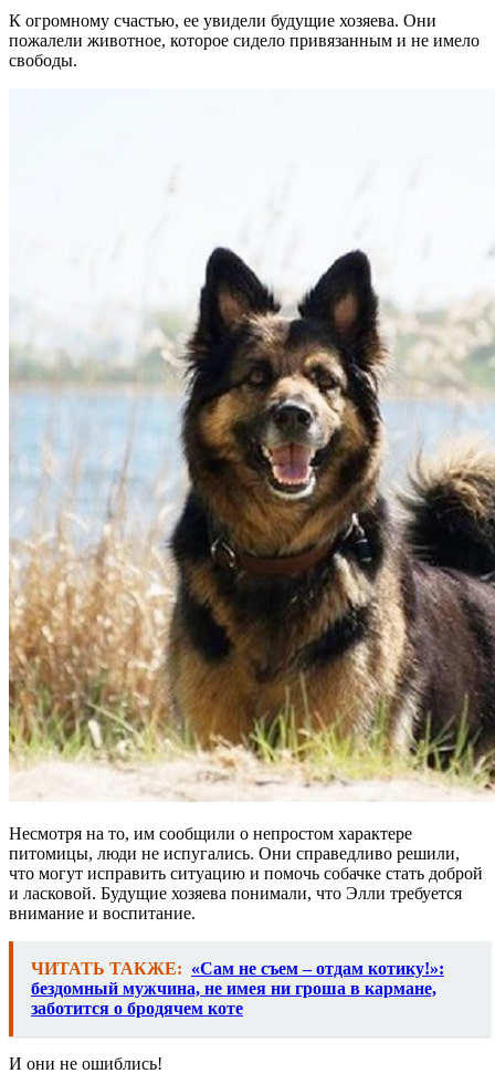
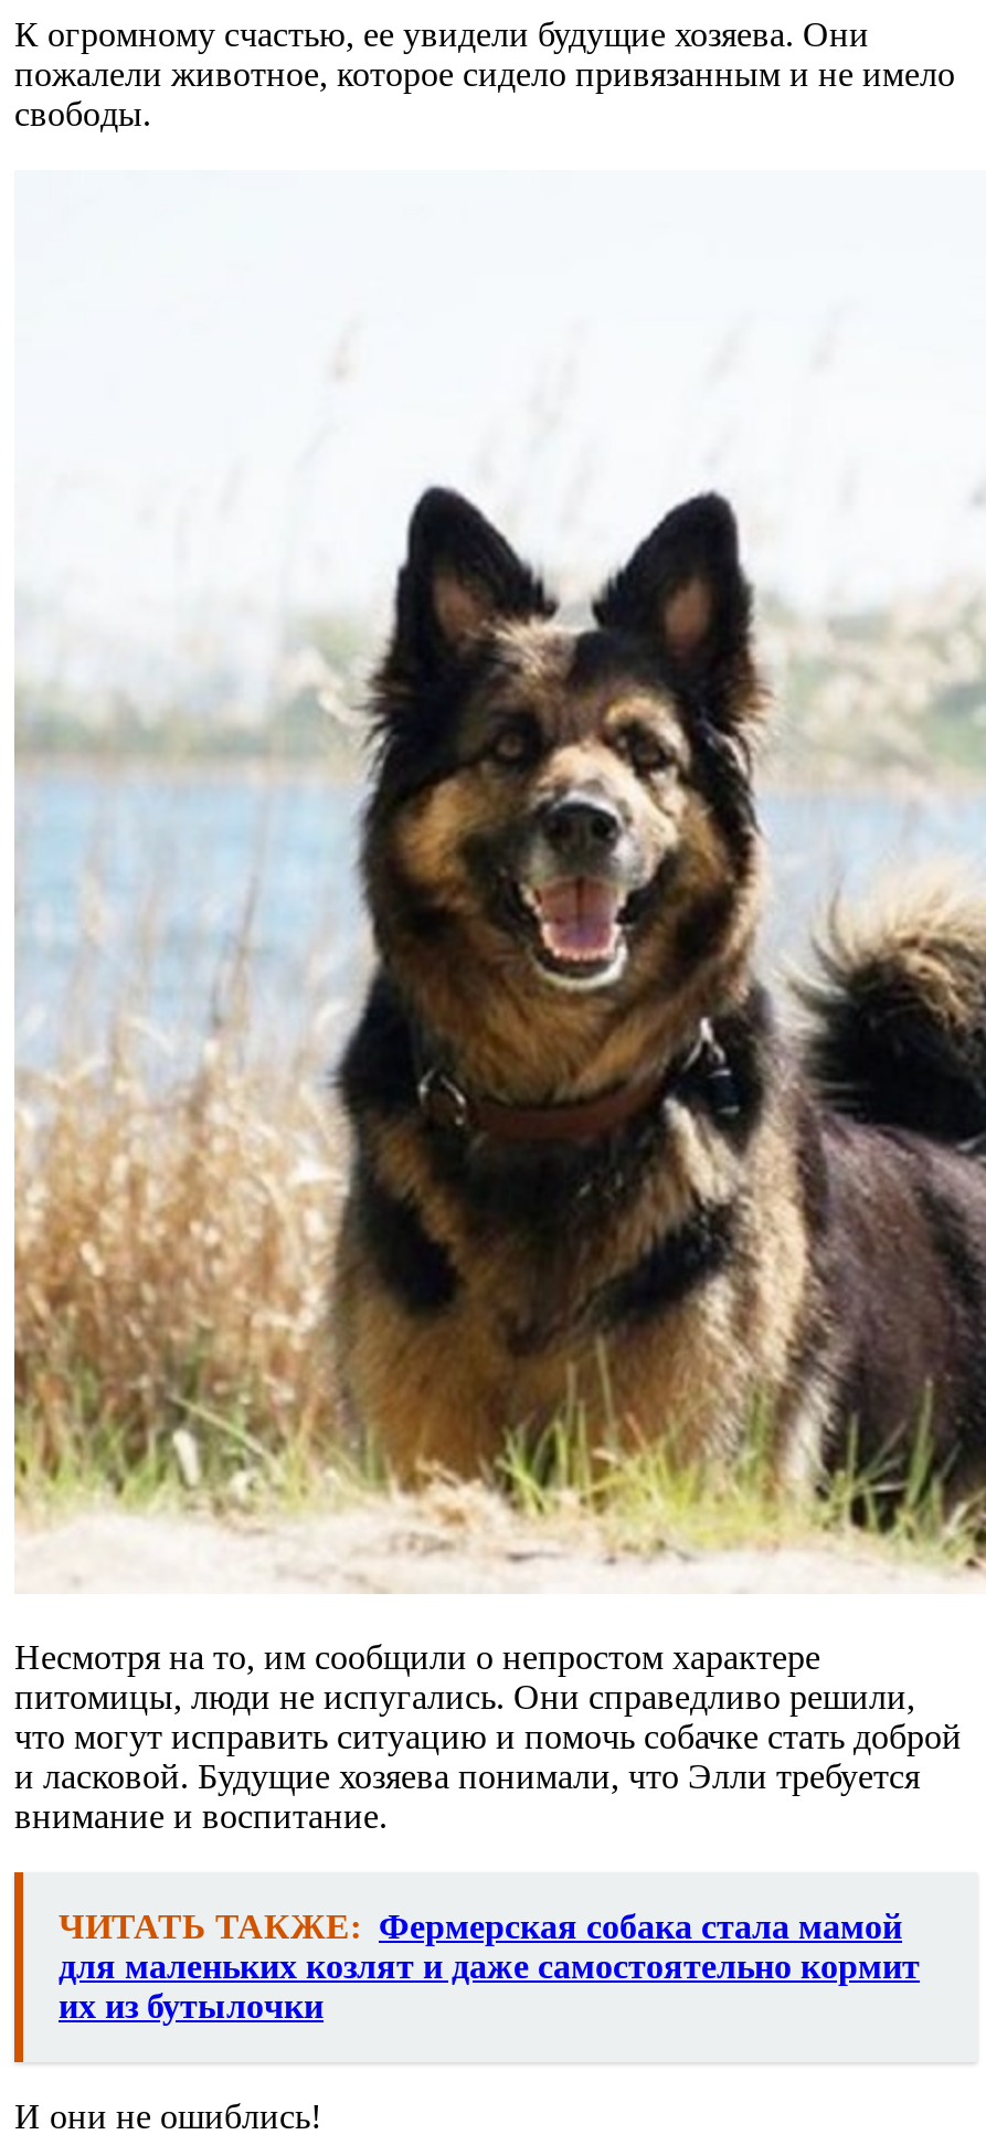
- ЧИТАТЬ ТАКЖЕ: «Сам не съем – отдам котику!»:
- бездомный мужчина, не имея ни гроша в кармане,
- заботится о бродячем коте
+ ЧИТАТЬ ТАКЖЕ: Фермерская собака стала мамой
+ для маленьких козлят и даже самостоятельно кормит
+ их из бутылочки
